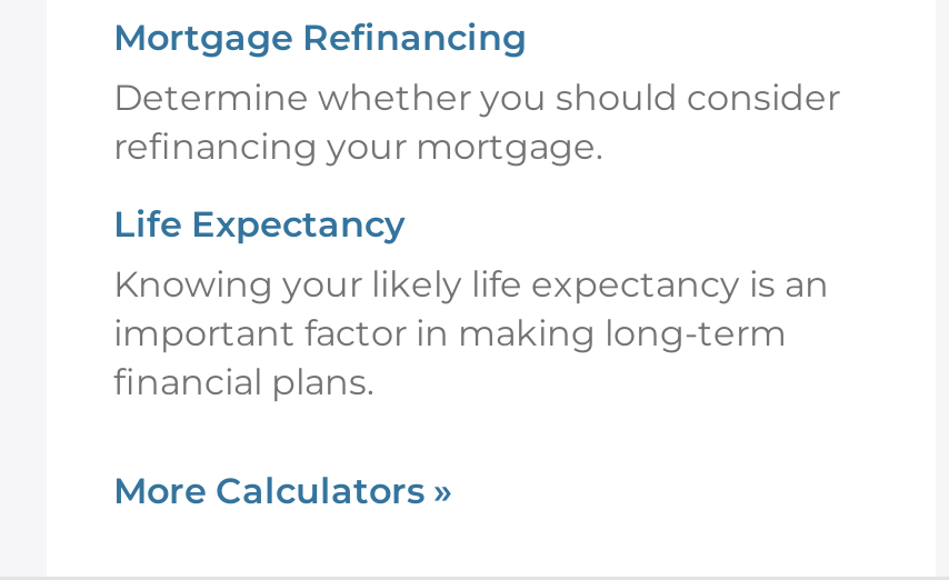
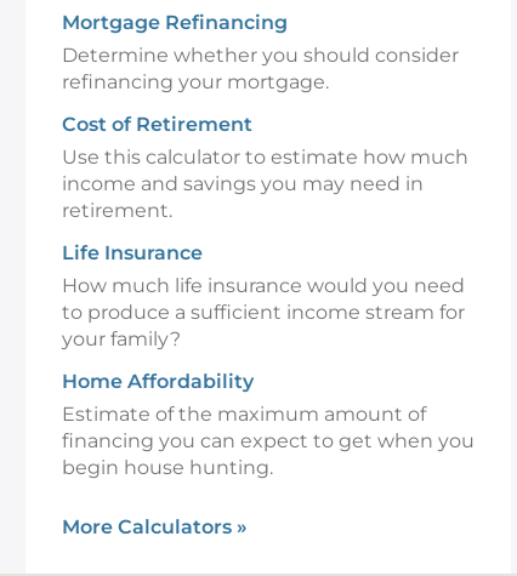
- Life Expectancy
- Knowing your likely life expectancy is an
- important factor in making long-term
- financial plans.
+ Cost of Retirement
+ Use this calculator to estimate how much
+ income and savings you may need in
+ retirement.
+ Life Insurance
+ How much life insurance would you need
+ to produce a sufficient income stream for
+ your family?
+ Home Affordability
+ Estimate of the maximum amount of
+ financing you can expect to get when you
+ begin house hunting.
